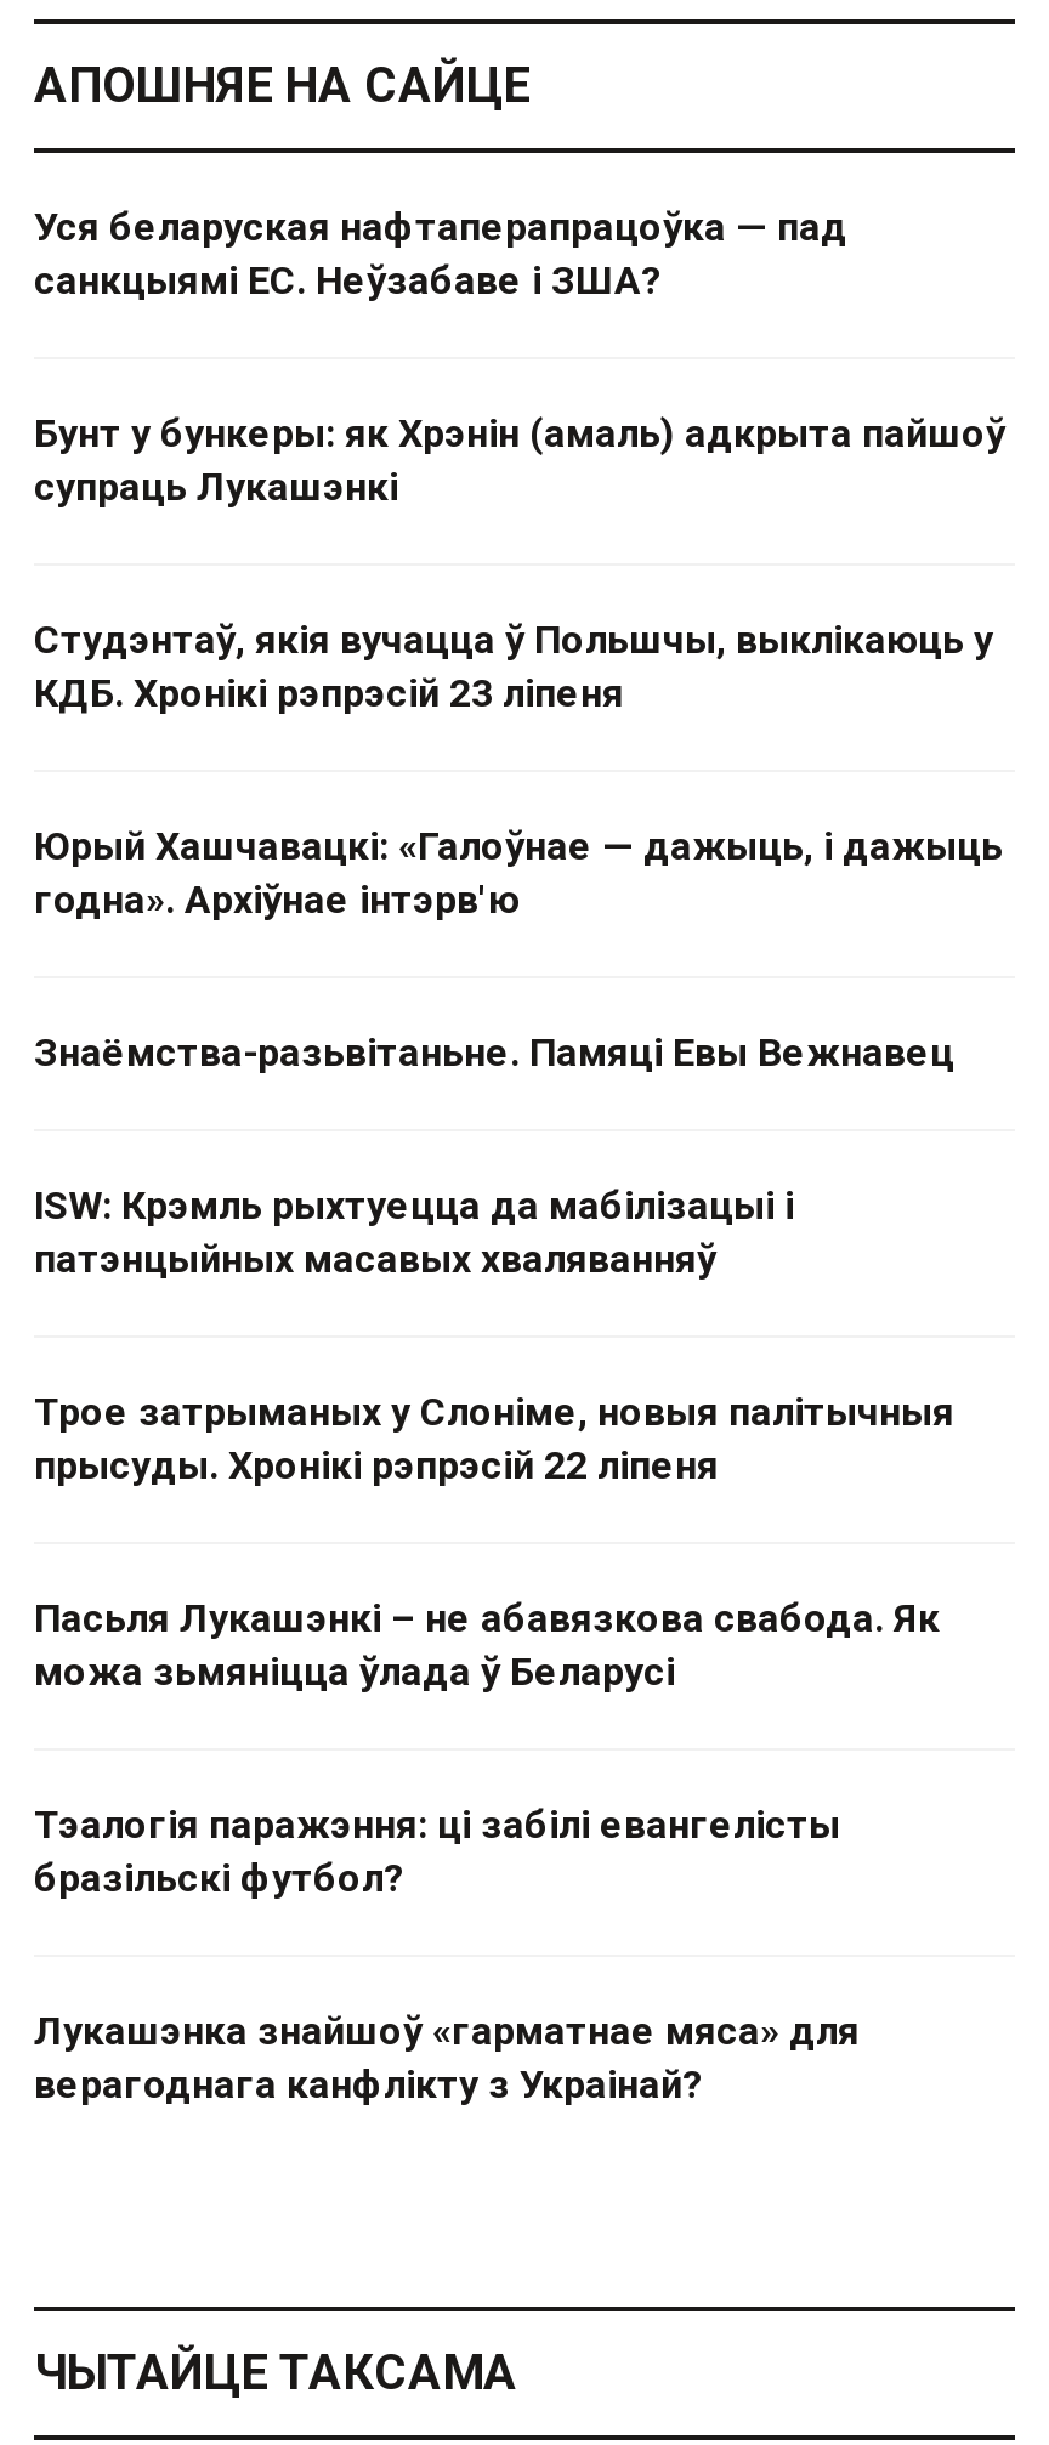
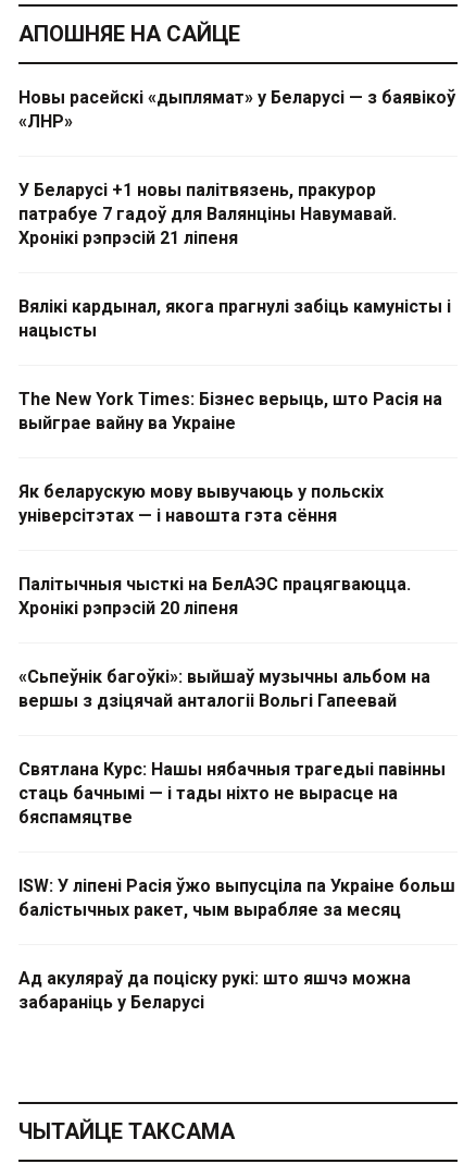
- Уся беларуская нафтаперапрацоўка — пад
- санкцыямі ЕС. Неўзабаве і ЗША?
+ Новы расейскі «дыплямат» у Беларусі — з баявікоў
+ «ЛНР»

- Бунт у бункеры: як Хрэнін (амаль) адкрыта пайшоў
- супраць Лукашэнкі
+ У Беларусі +1 новы палітвязень, пракурор
+ патрабуе 7 гадоў для Валянціны Навумавай.
+ Хронікі рэпрэсій 21 ліпеня

- Студэнтаў, якія вучацца ў Польшчы, выклікаюць у
- КДБ. Хронікі рэпрэсій 23 ліпеня
+ Вялікі кардынал, якога прагнулі забіць камуністы і
+ нацысты

- Юрый Хашчавацкі: «Галоўнае — дажыць, і дажыць
- годна». Архіўнае інтэрв'ю
+ The New York Times: Бізнес верыць, што Расія на
+ выйграе вайну ва Украіне

- Знаёмства-разьвітаньне. Памяці Евы Вежнавец
+ Як беларускую мову вывучаюць у польскіх
+ універсітэтах — і навошта гэта сёння

- ISW: Крэмль рыхтуецца да мабілізацыі і
- патэнцыйных масавых хваляванняў
+ Палітычныя чысткі на БелАЭС працягваюцца.
+ Хронікі рэпрэсій 20 ліпеня

- Трое затрыманых у Слоніме, новыя палітычныя
- прысуды. Хронікі рэпрэсій 22 ліпеня
+ «Сьпеўнік багоўкі»: выйшаў музычны альбом на
+ вершы з дзіцячай анталогіі Вольгі Гапеевай

- Пасьля Лукашэнкі – не абавязкова свабода. Як
- можа зьмяніцца ўлада ў Беларусі
+ Святлана Курс: Нашы нябачныя трагедыі павінны
+ стаць бачнымі — і тады ніхто не вырасце на
+ бяспамяцтве

- Тэалогія паражэння: ці забілі евангелісты
- бразільскі футбол?
+ ISW: У ліпені Расія ўжо выпусціла па Украіне больш
+ балістычных ракет, чым вырабляе за месяц

- Лукашэнка знайшоў «гарматнае мяса» для
- верагоднага канфлікту з Украінай?
+ Ад акуляраў да поціску рукі: што яшчэ можна
+ забараніць у Беларусі
